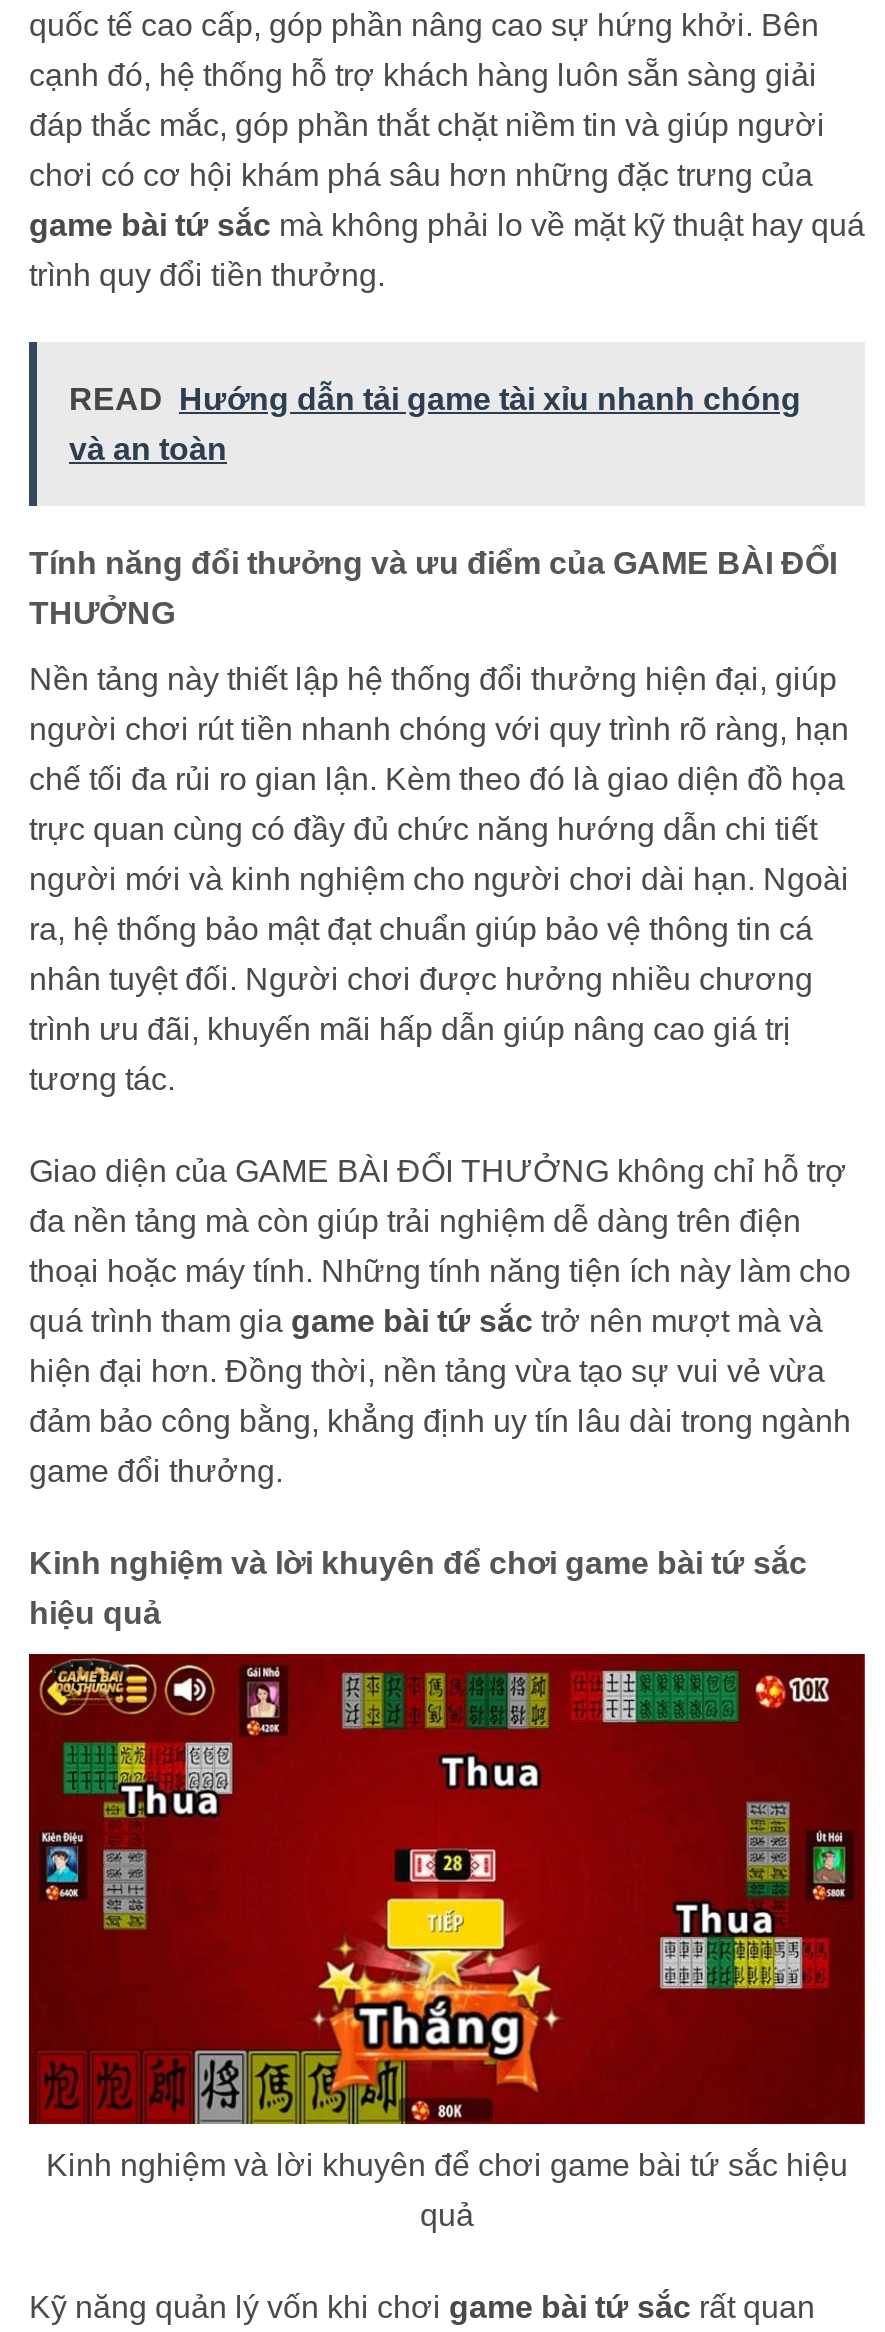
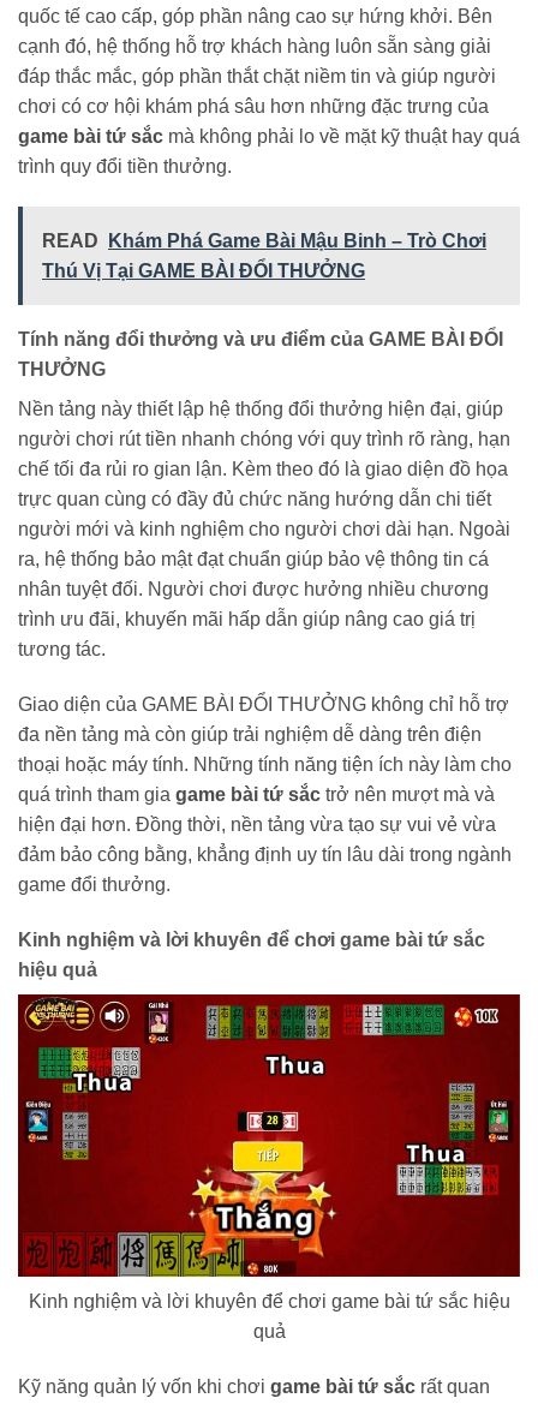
- READ Hướng dẫn tải game tài xỉu nhanh chóng
+ READ Khám Phá Game Bài Mậu Binh – Trò Chơi

- và an toàn
+ Thú Vị Tại GAME BÀI ĐỔI THƯỞNG
